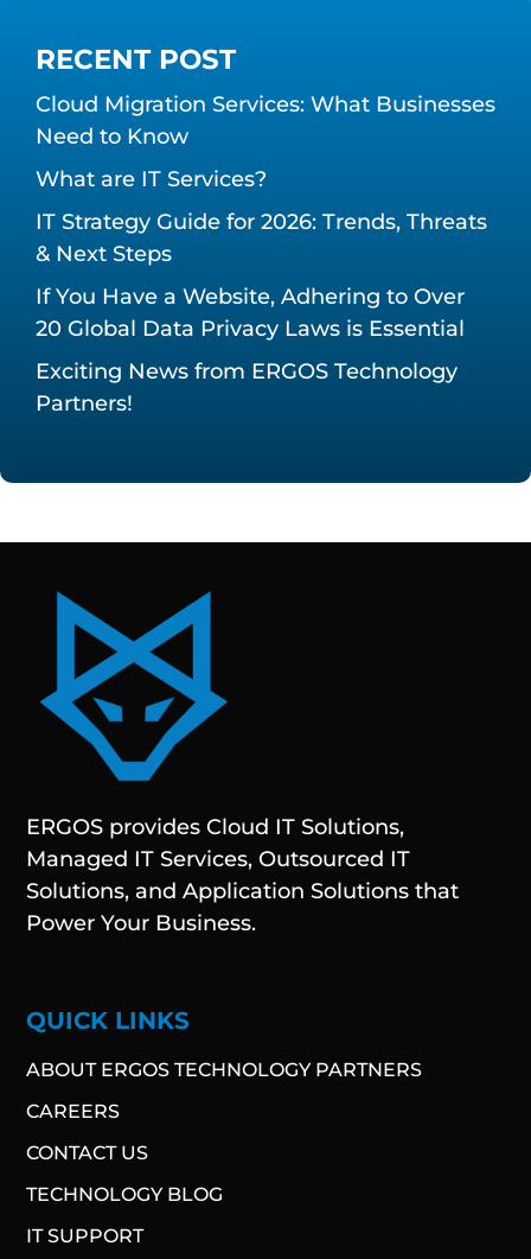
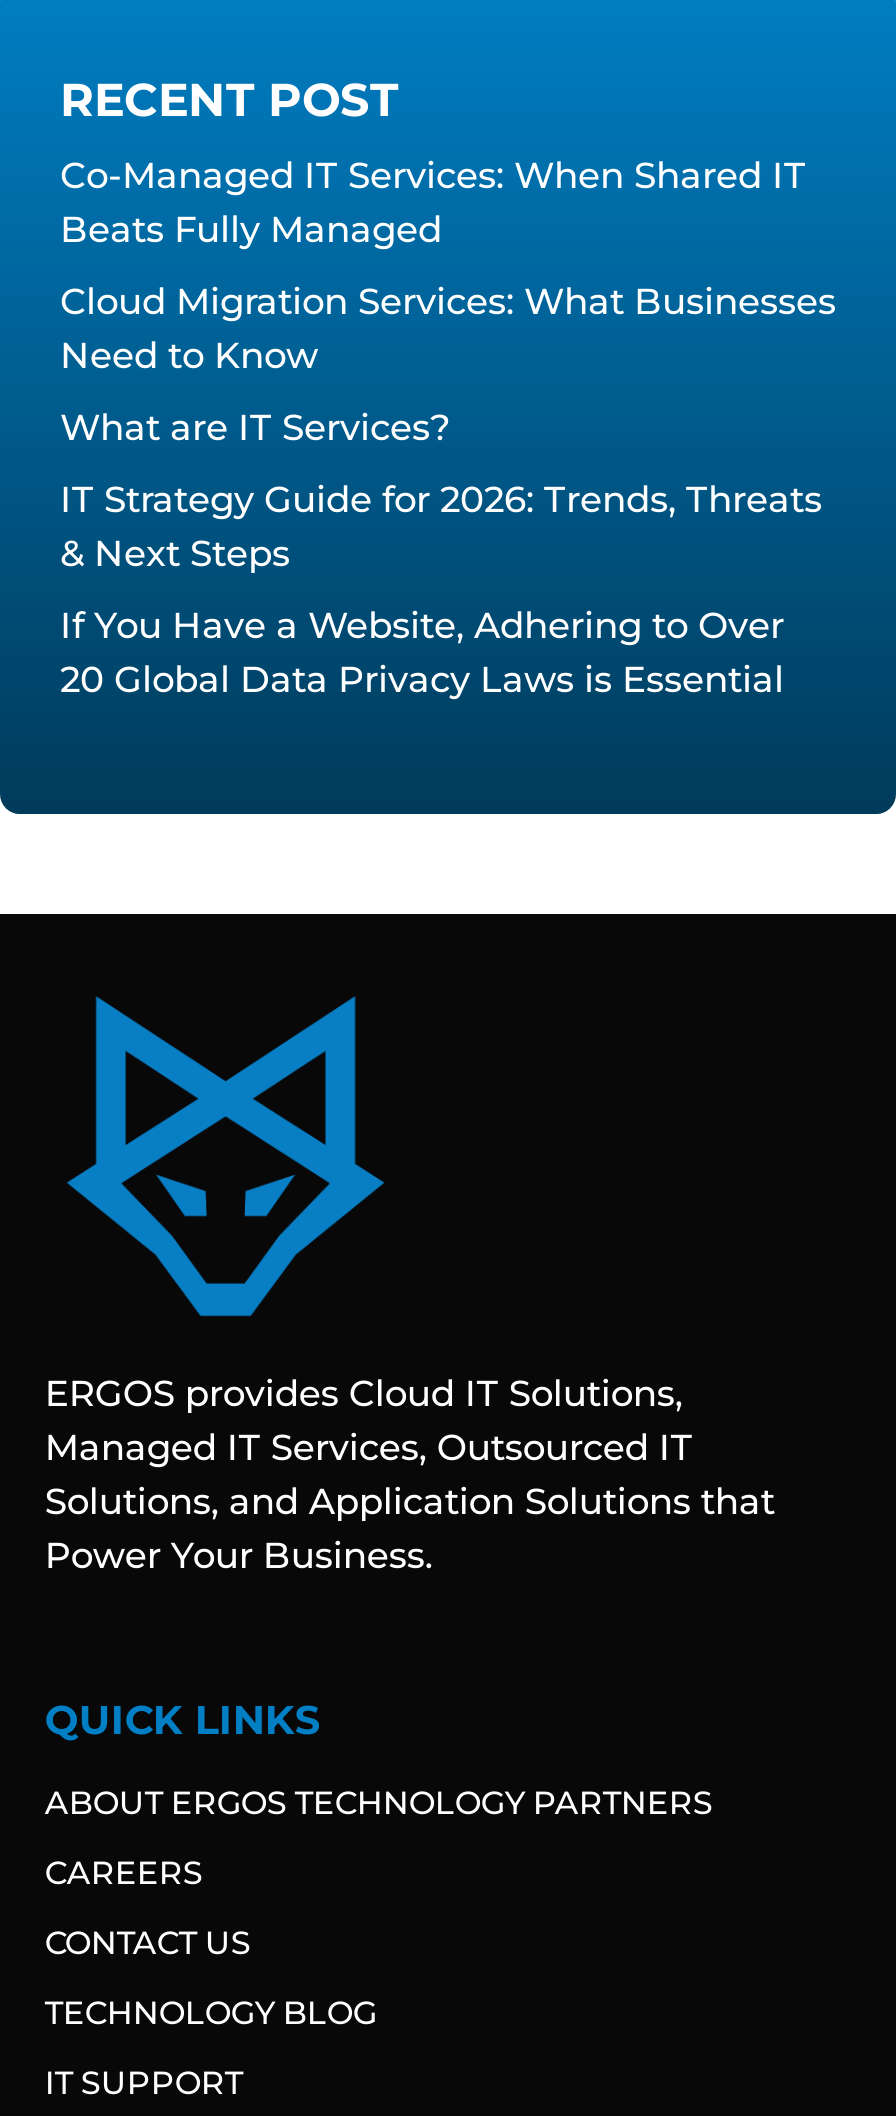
+ Co-Managed IT Services: When Shared IT
+ Beats Fully Managed

moved down: Cloud Migration Services: What Businesses | Need to Know | What are IT Services? | IT Strategy Guide for 2026: Trends, Threats | & Next Steps | If You Have a Website, Adhering to Over | 20 Global Data Privacy Laws is Essential

- Exciting News from ERGOS Technology
- Partners!
